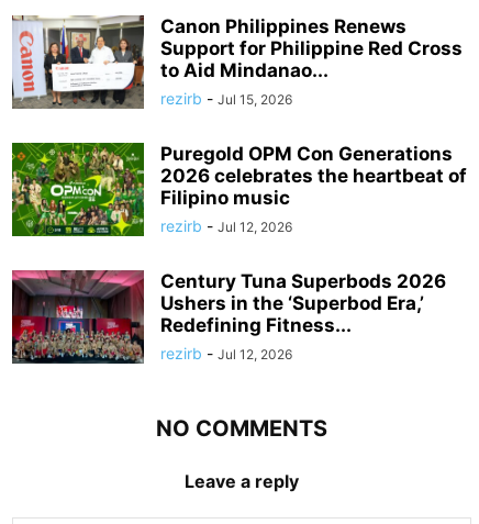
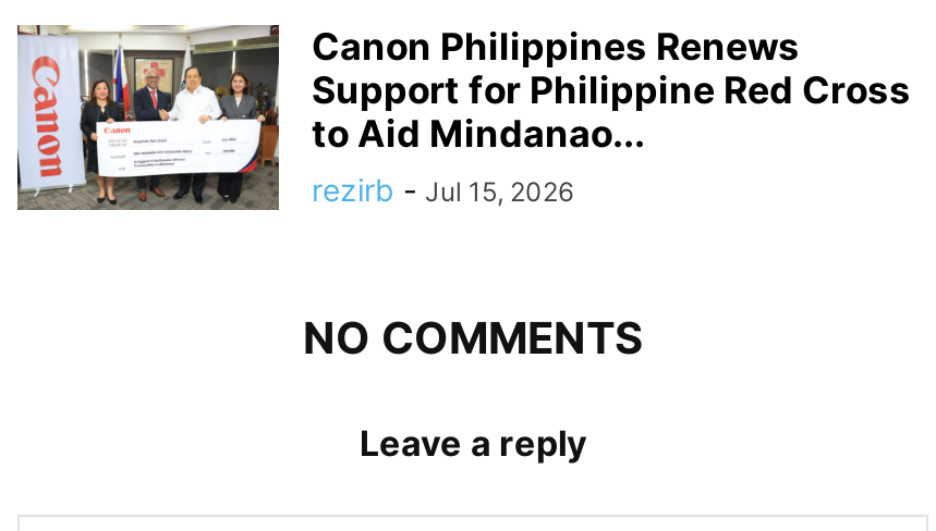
- [image]
- Puregold OPM Con Generations
- 2026 celebrates the heartbeat of
- Filipino music
- rezirb - Jul 12, 2026
- Century Tuna Superbods 2026
- Ushers in the ‘Superbod Era,’
- Redefining Fitness...
- rezirb - Jul 12, 2026

- [image]
